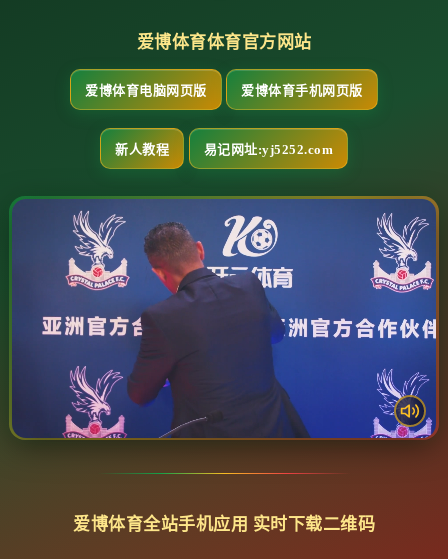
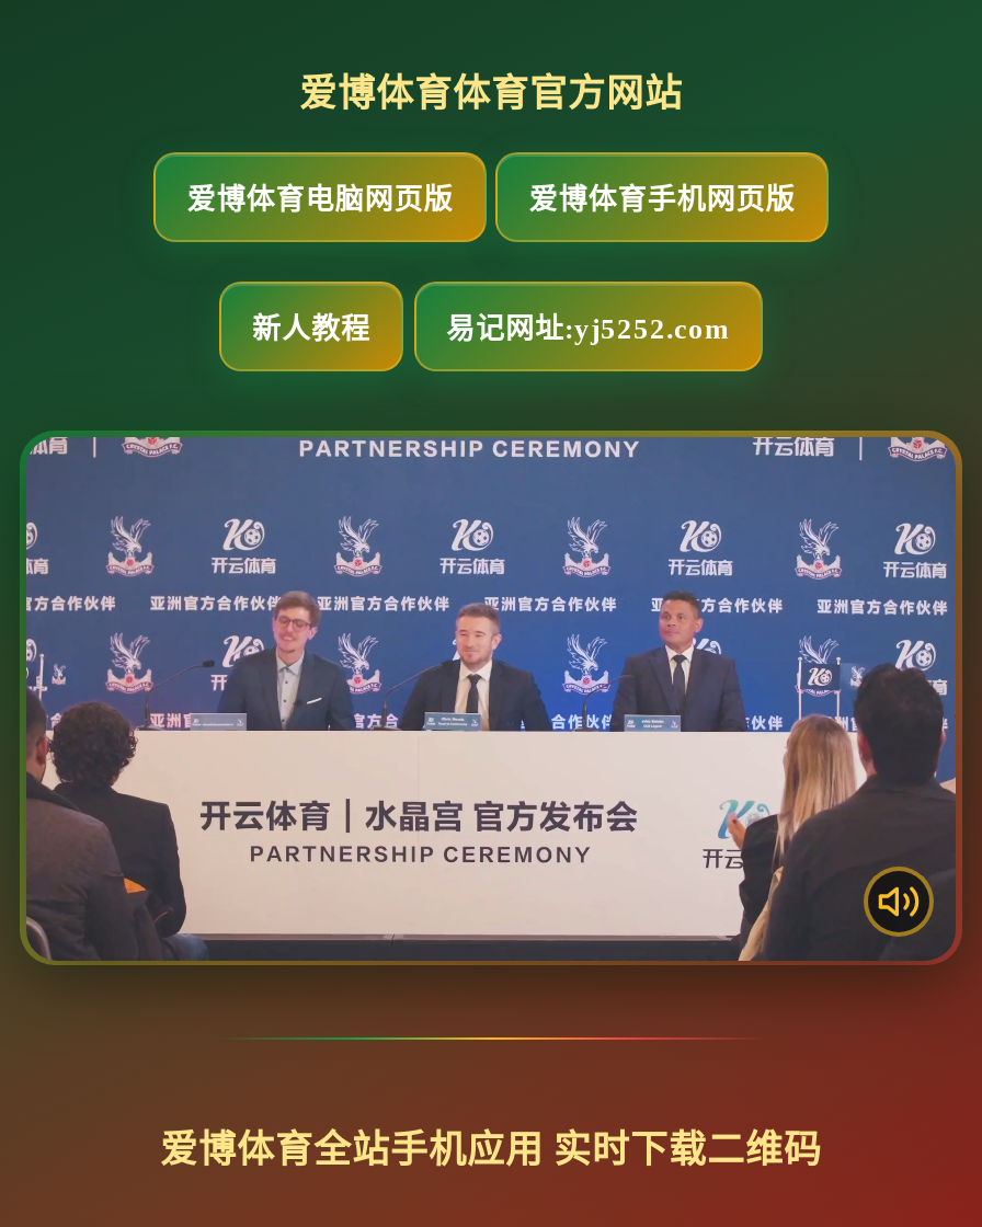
- [image]
+ [image]
